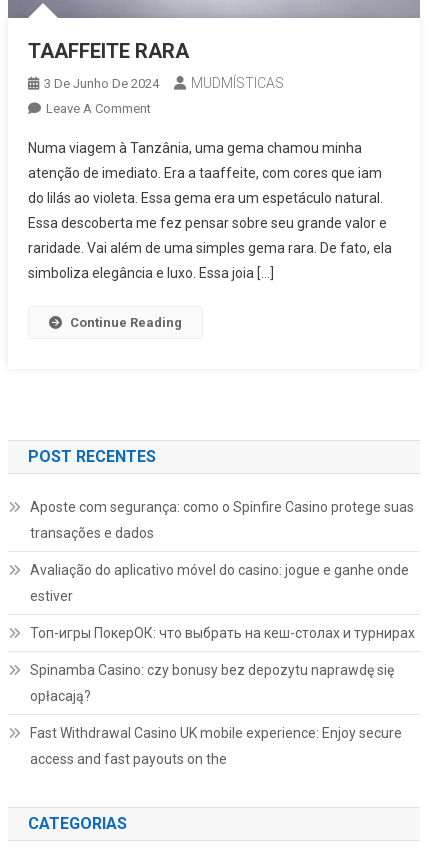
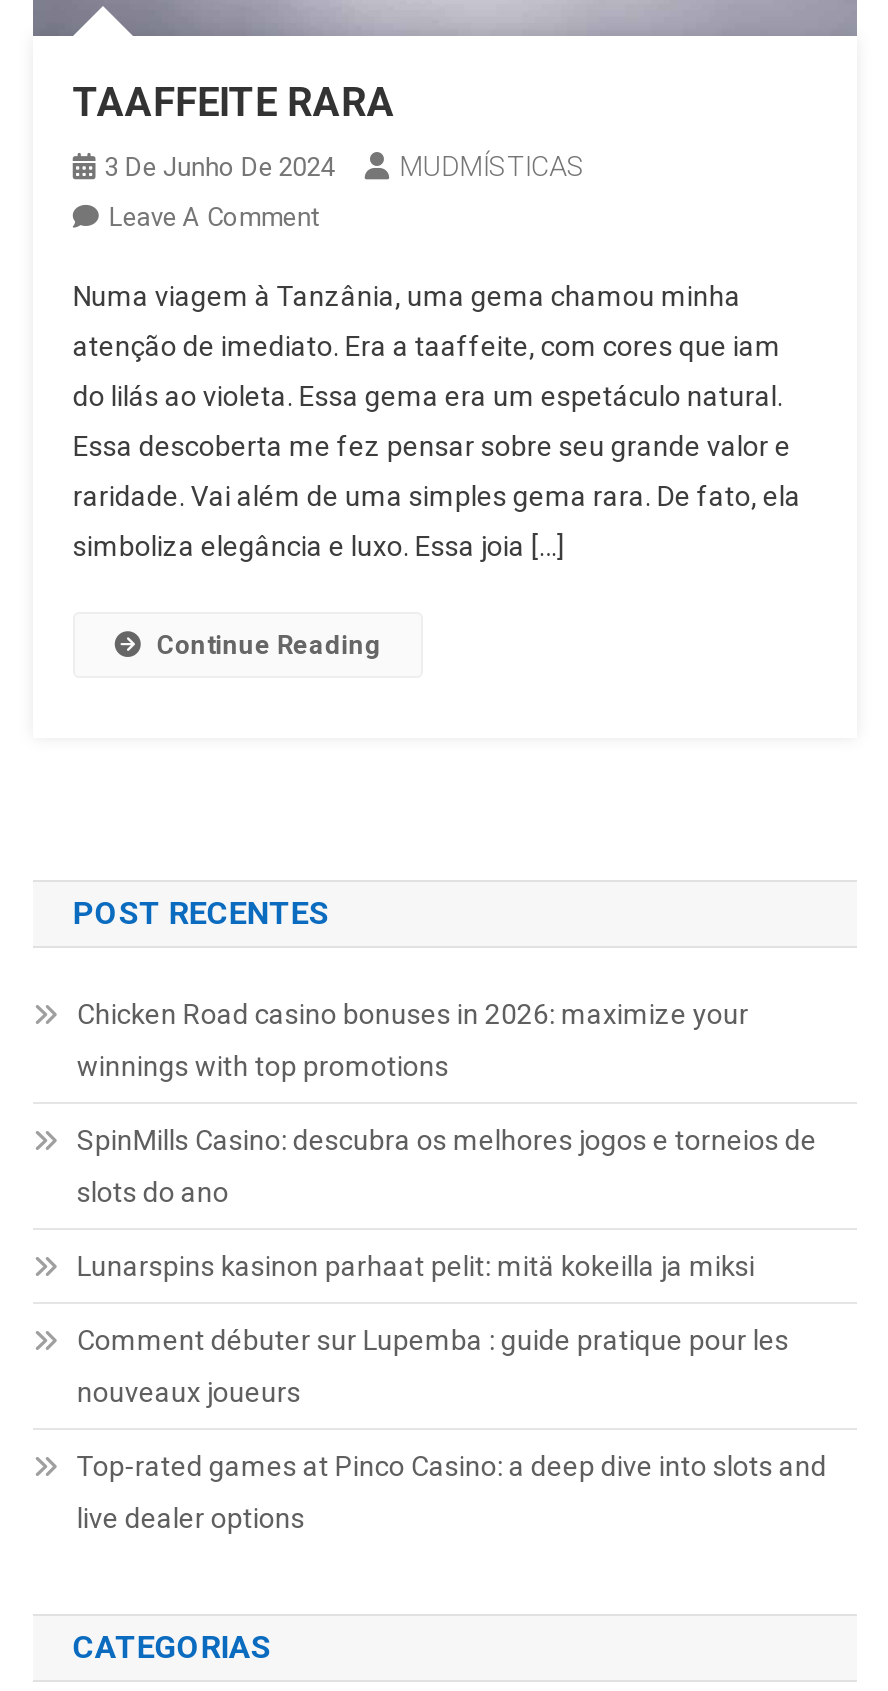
- Aposte com segurança: como o Spinfire Casino protege suas
+ Chicken Road casino bonuses in 2026: maximize your

- transações e dados
+ winnings with top promotions

- Avaliação do aplicativo móvel do casino: jogue e ganhe onde
+ SpinMills Casino: descubra os melhores jogos e torneios de

- estiver
+ slots do ano

- Топ-игры ПокерОК: что выбрать на кеш-столах и турнирах
+ Lunarspins kasinon parhaat pelit: mitä kokeilla ja miksi

- Spinamba Casino: czy bonusy bez depozytu naprawdę się
+ Comment débuter sur Lupemba : guide pratique pour les

- opłacają?
+ nouveaux joueurs

- Fast Withdrawal Casino UK mobile experience: Enjoy secure
+ Top-rated games at Pinco Casino: a deep dive into slots and

- access and fast payouts on the
+ live dealer options
